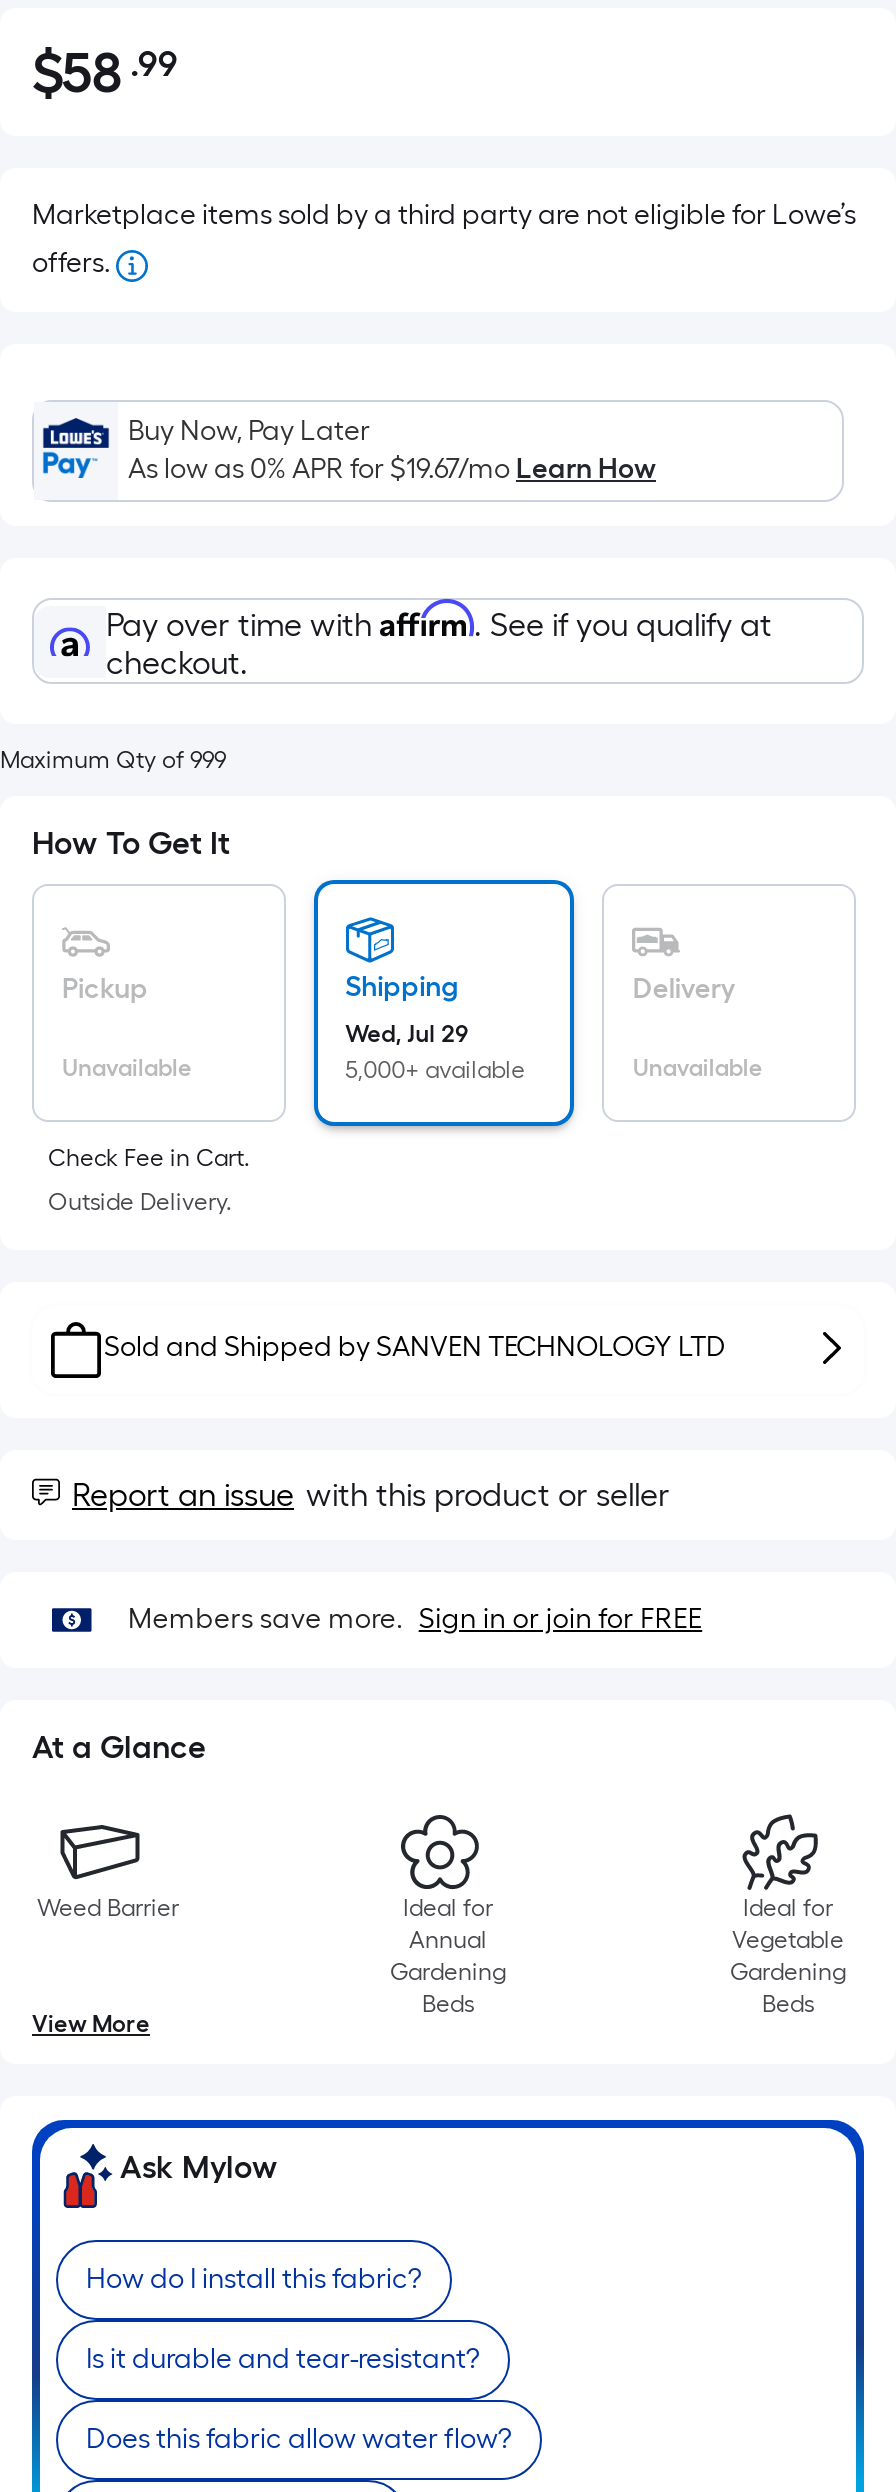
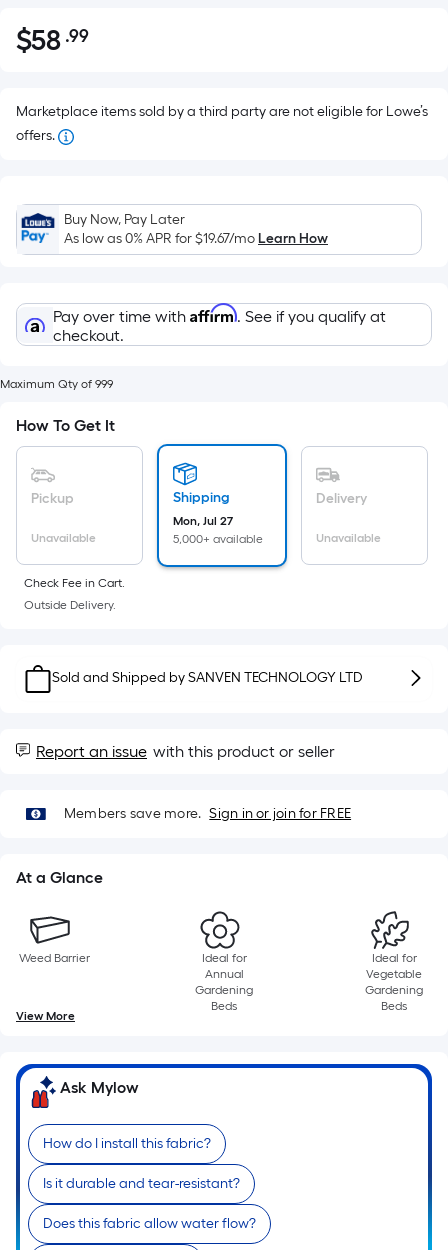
- Wed, Jul 29
+ Mon, Jul 27
